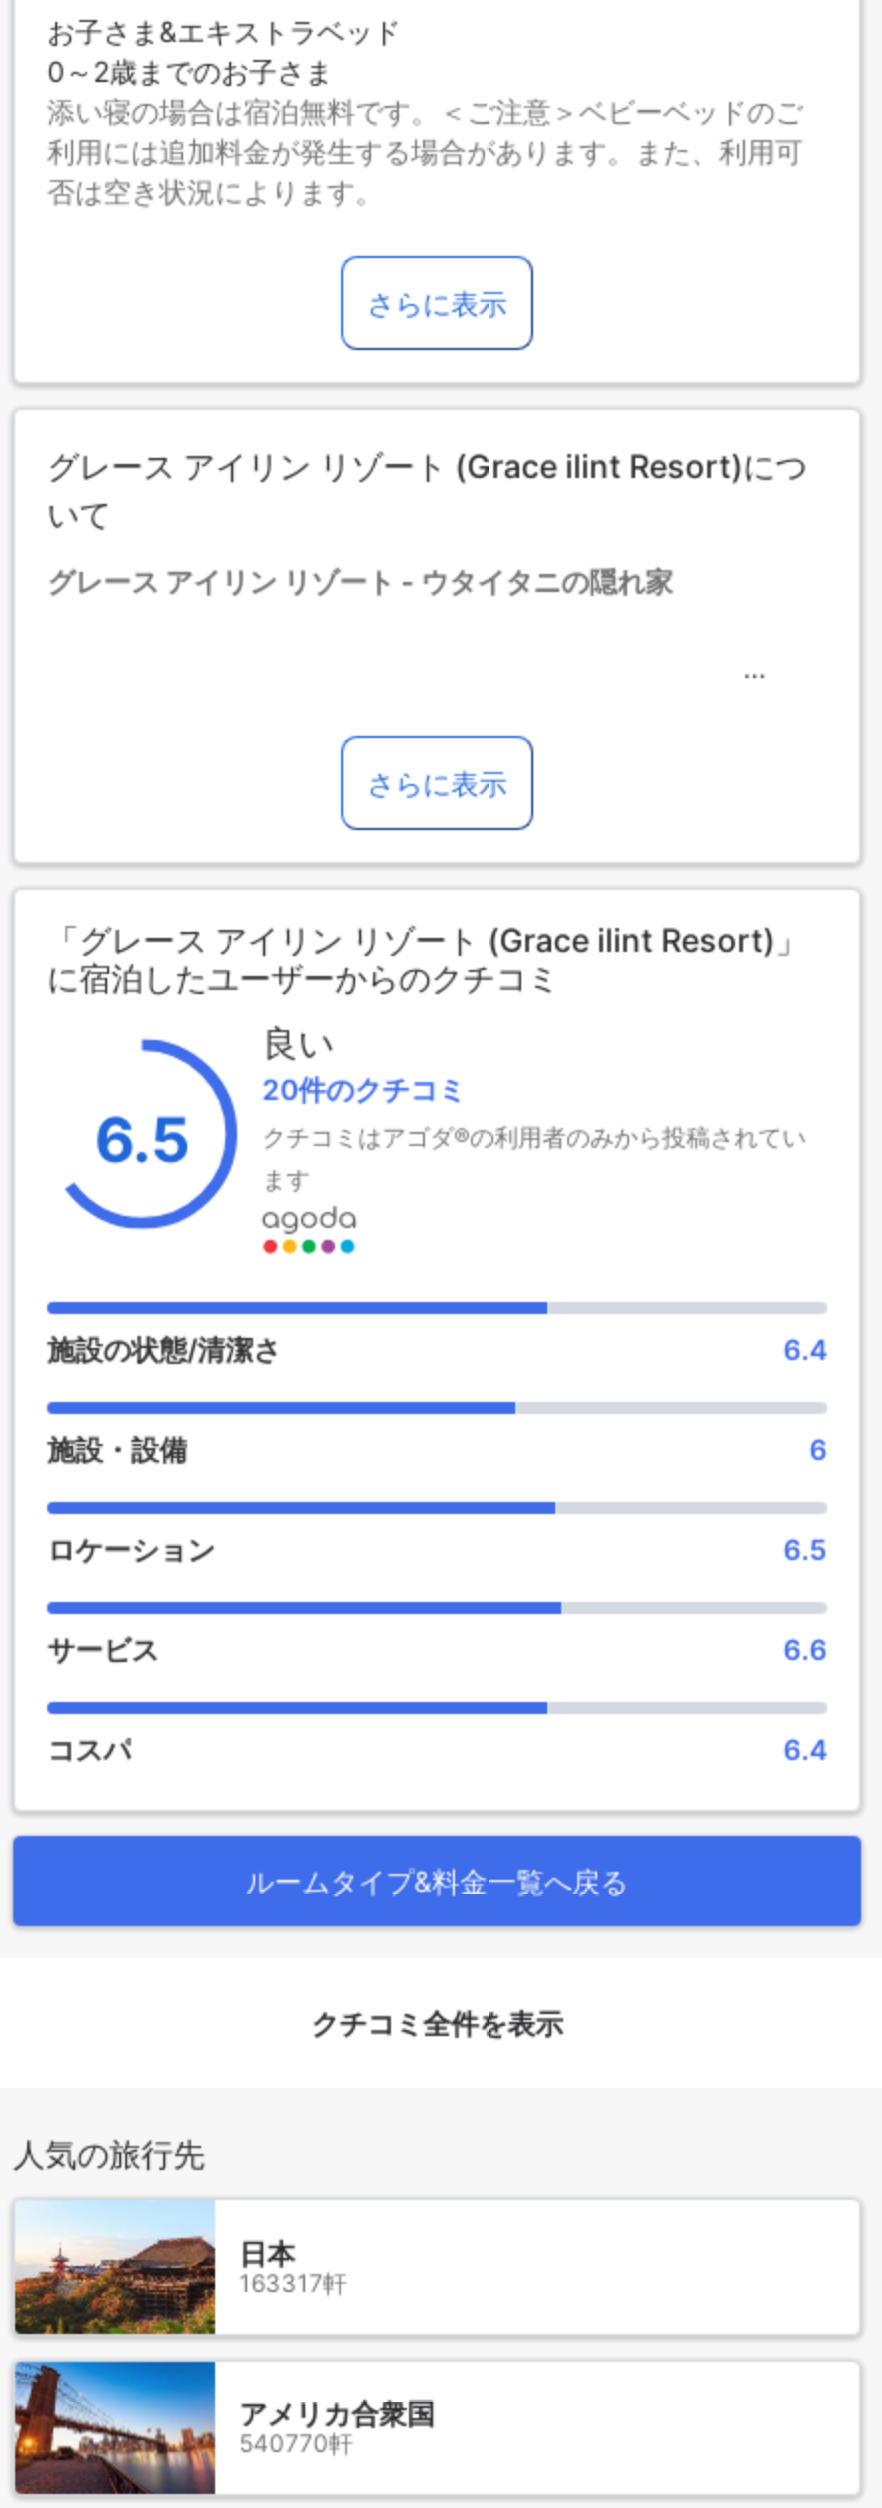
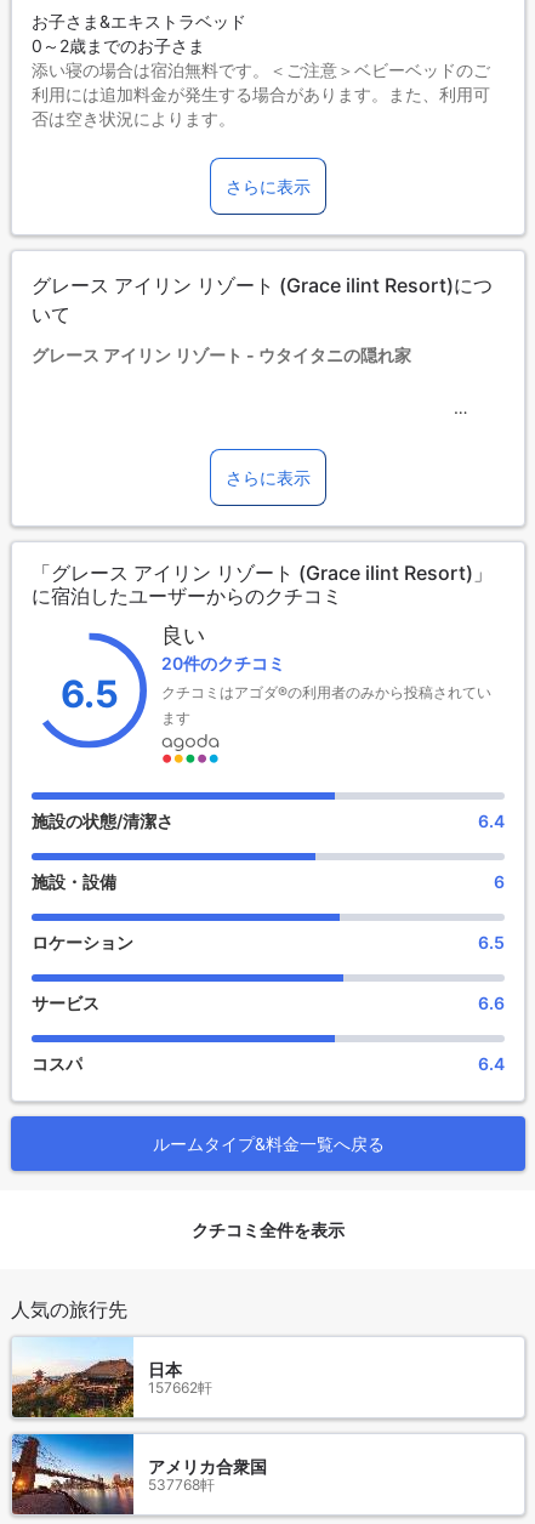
- 163317軒
+ 157662軒

- 540770軒
+ 537768軒
